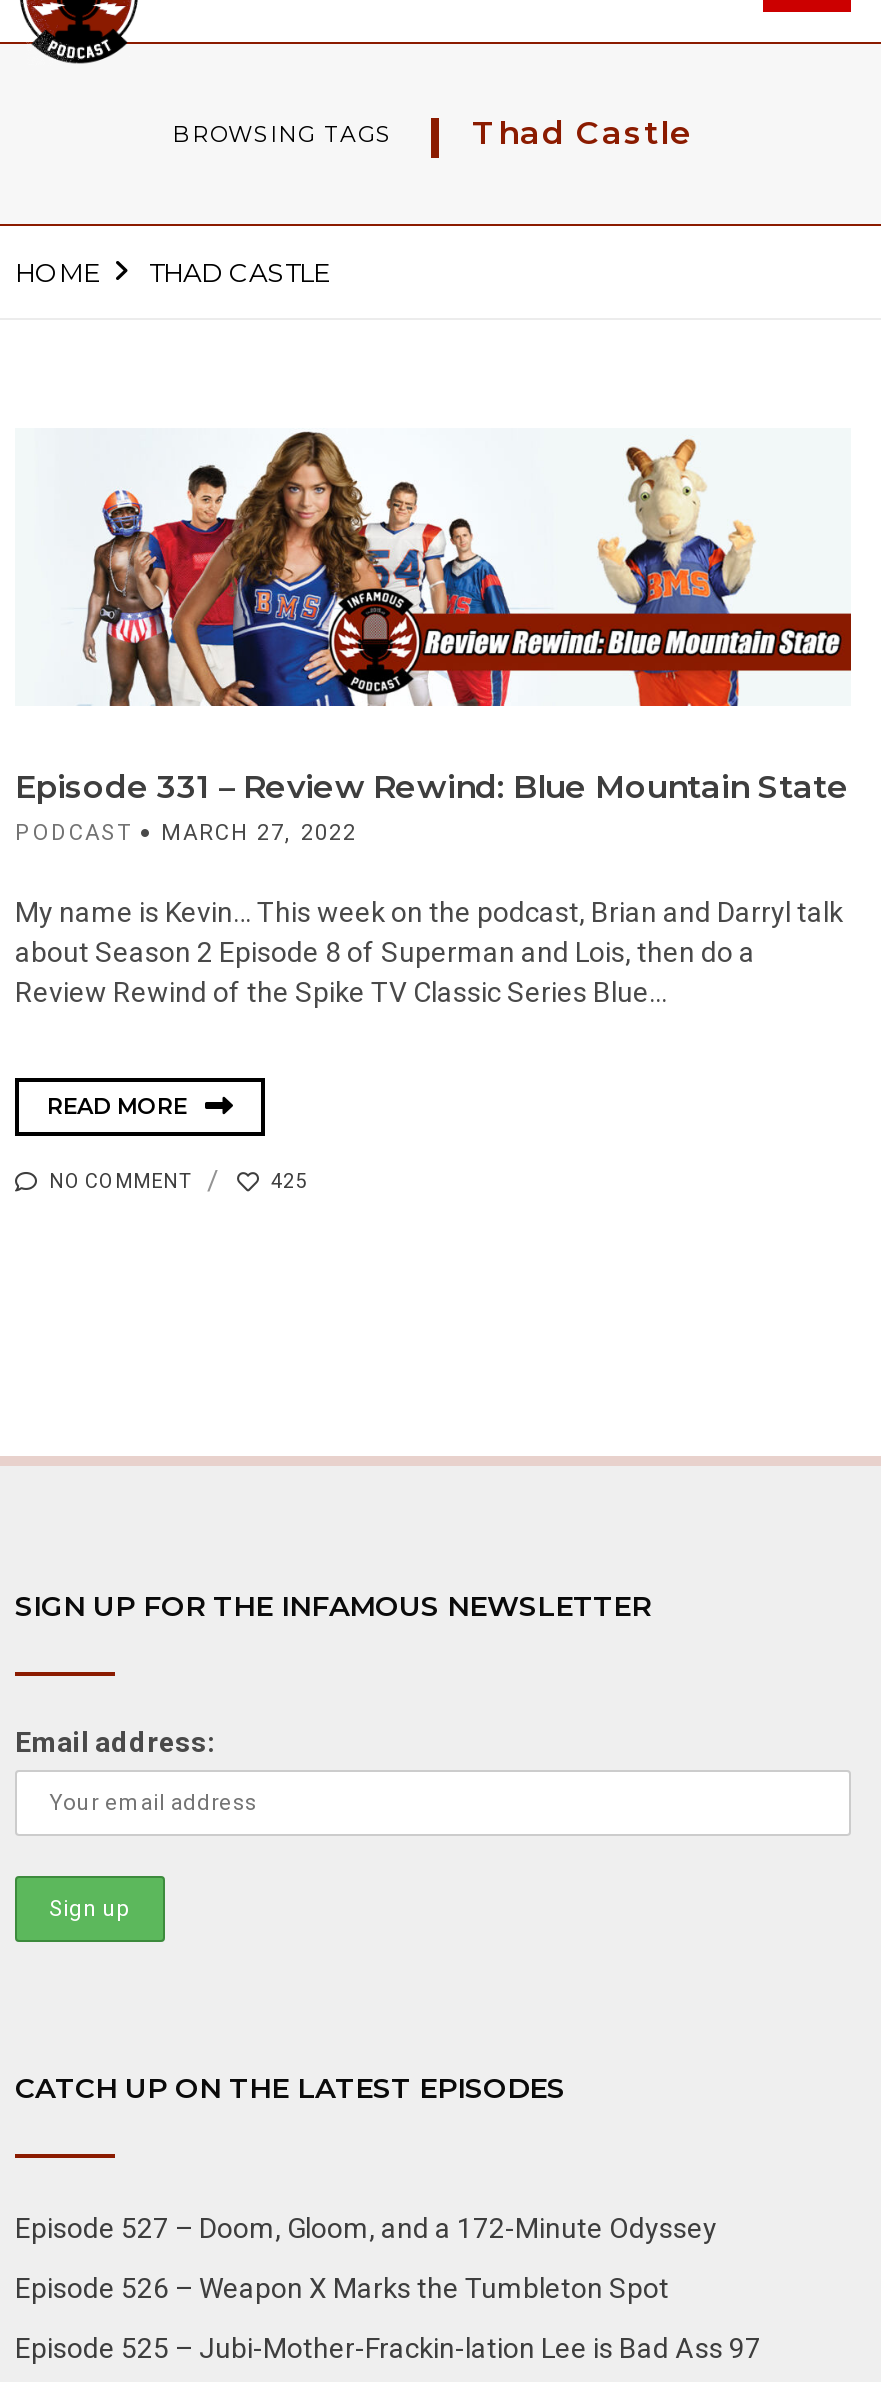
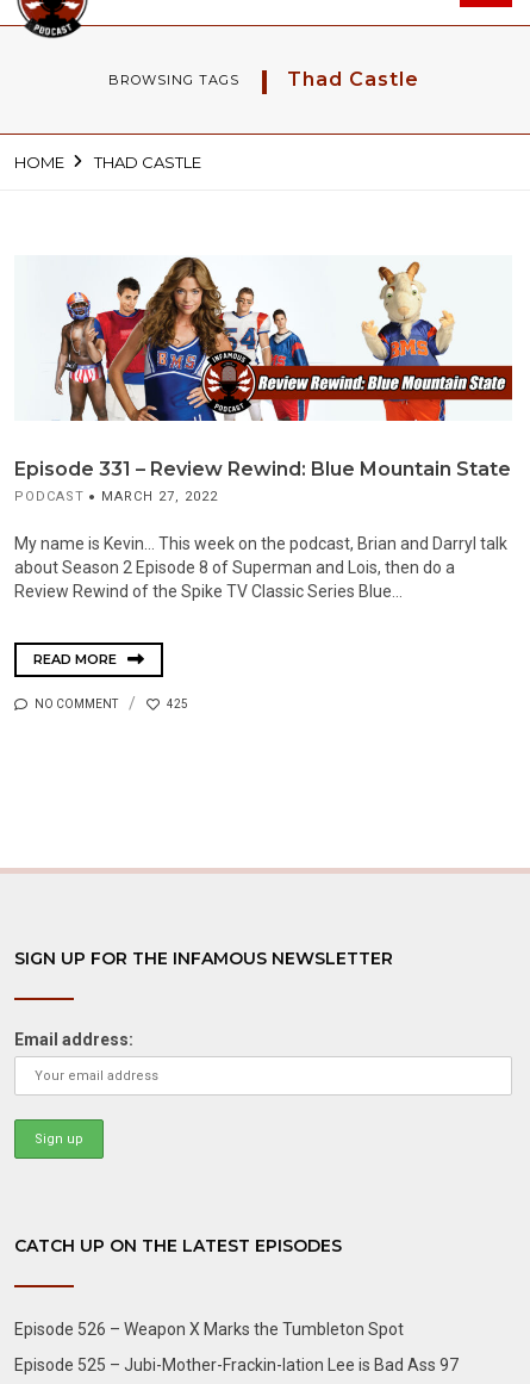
- Episode 527 – Doom, Gloom, and a 172-Minute Odyssey
